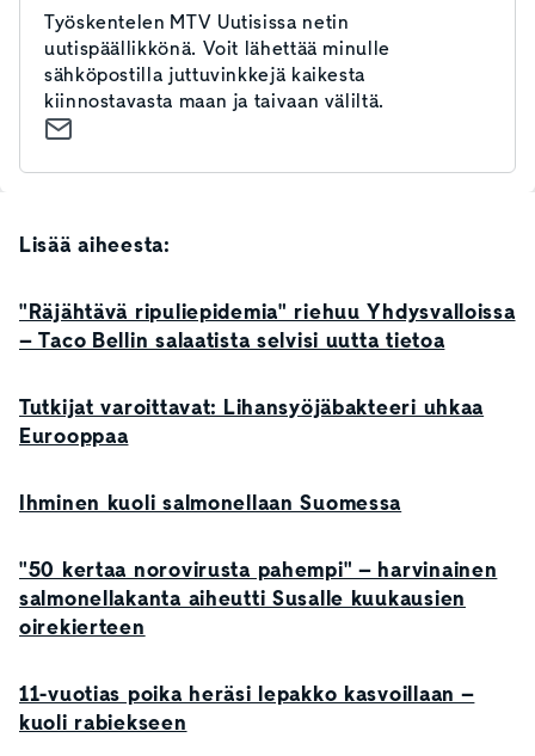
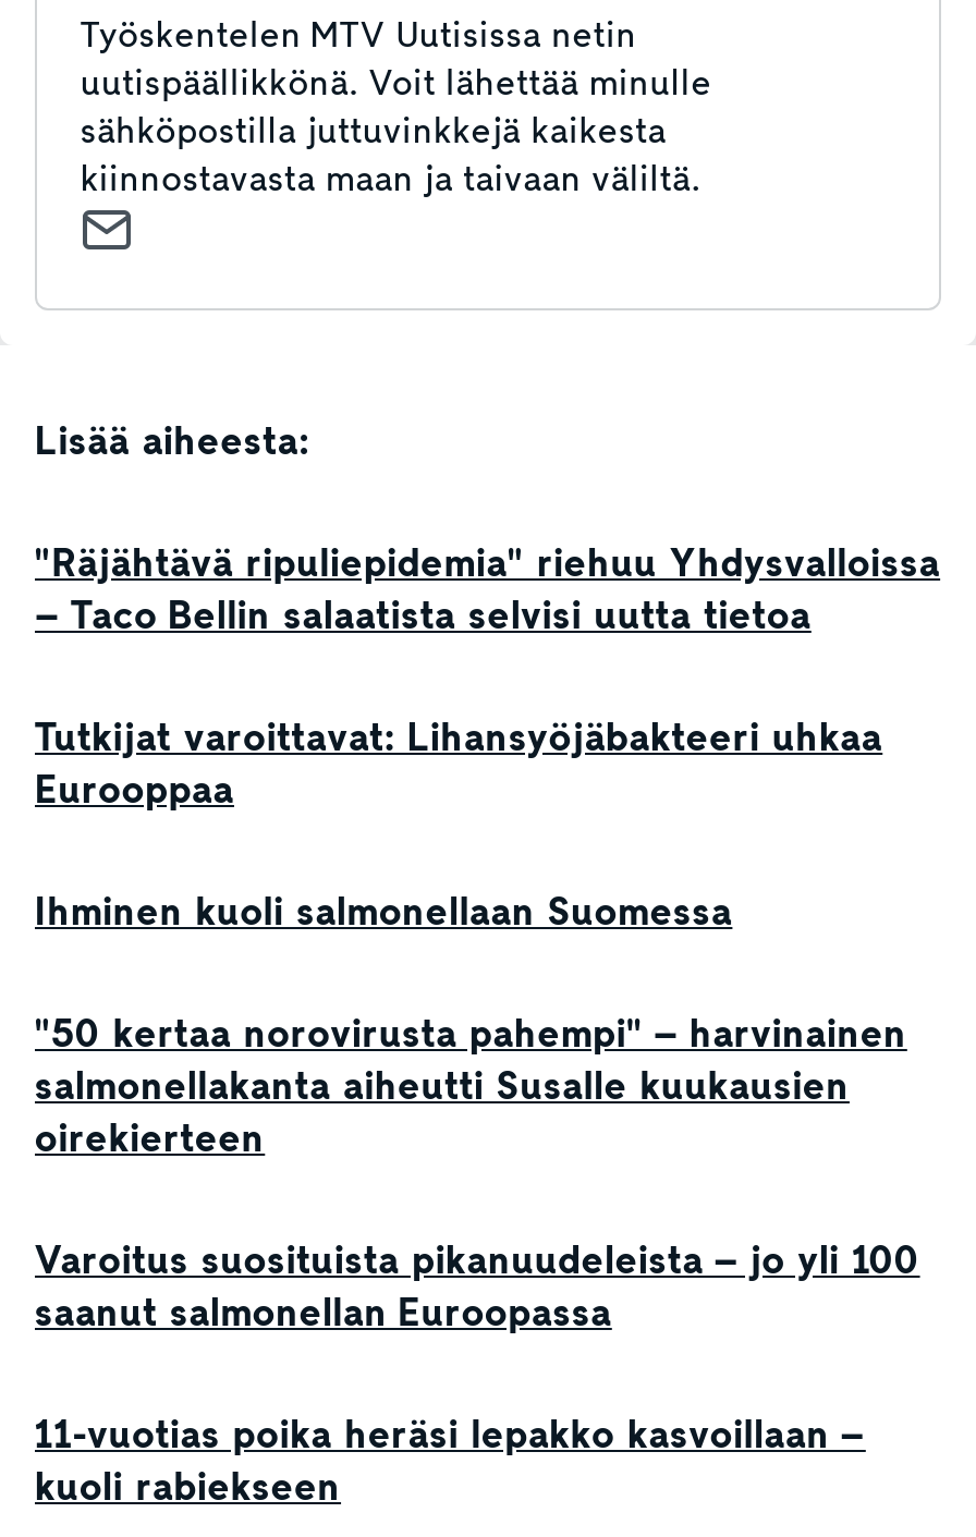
+ Varoitus suosituista pikanuudeleista – jo yli 100
+ saanut salmonellan Euroopassa
